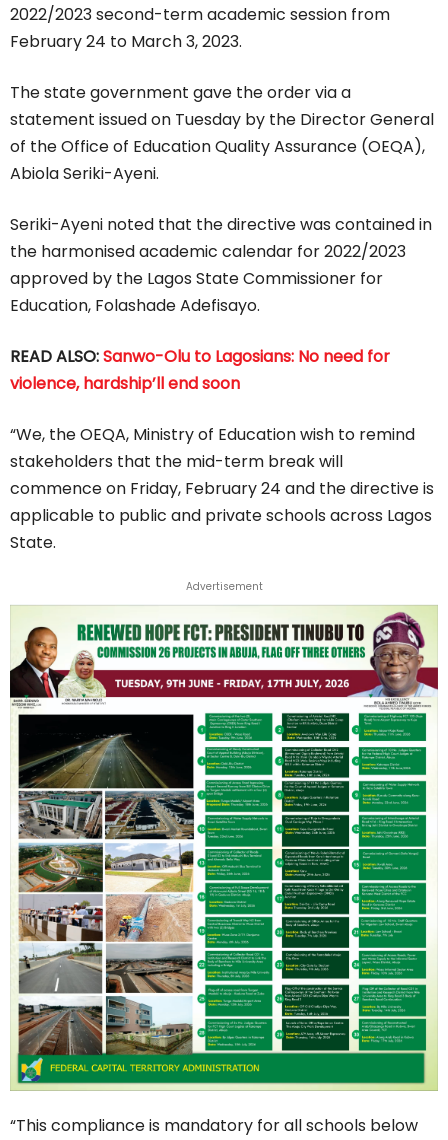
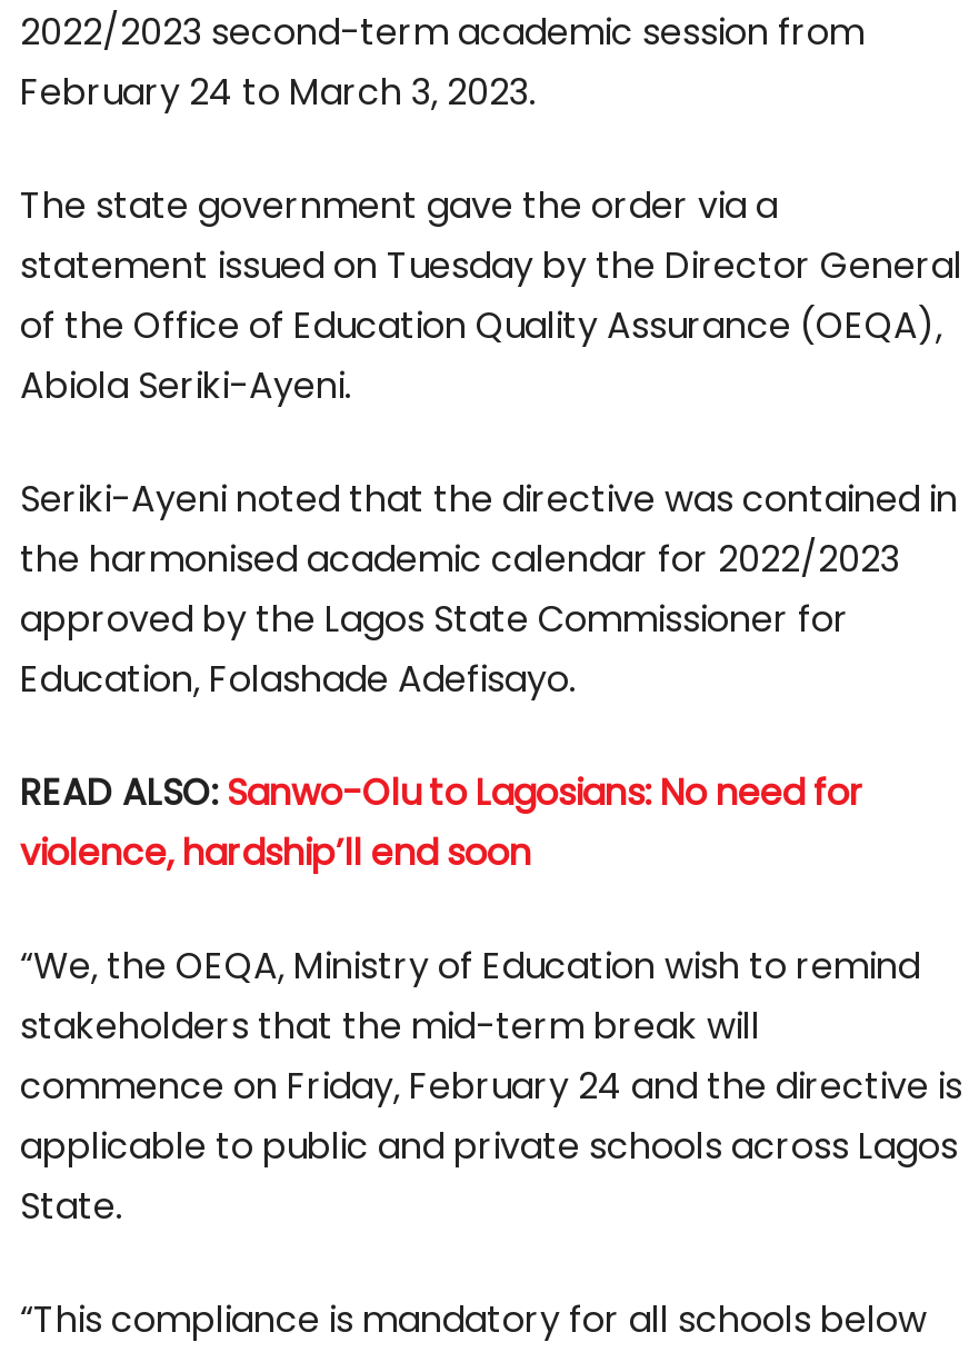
- Advertisement

- [image]
